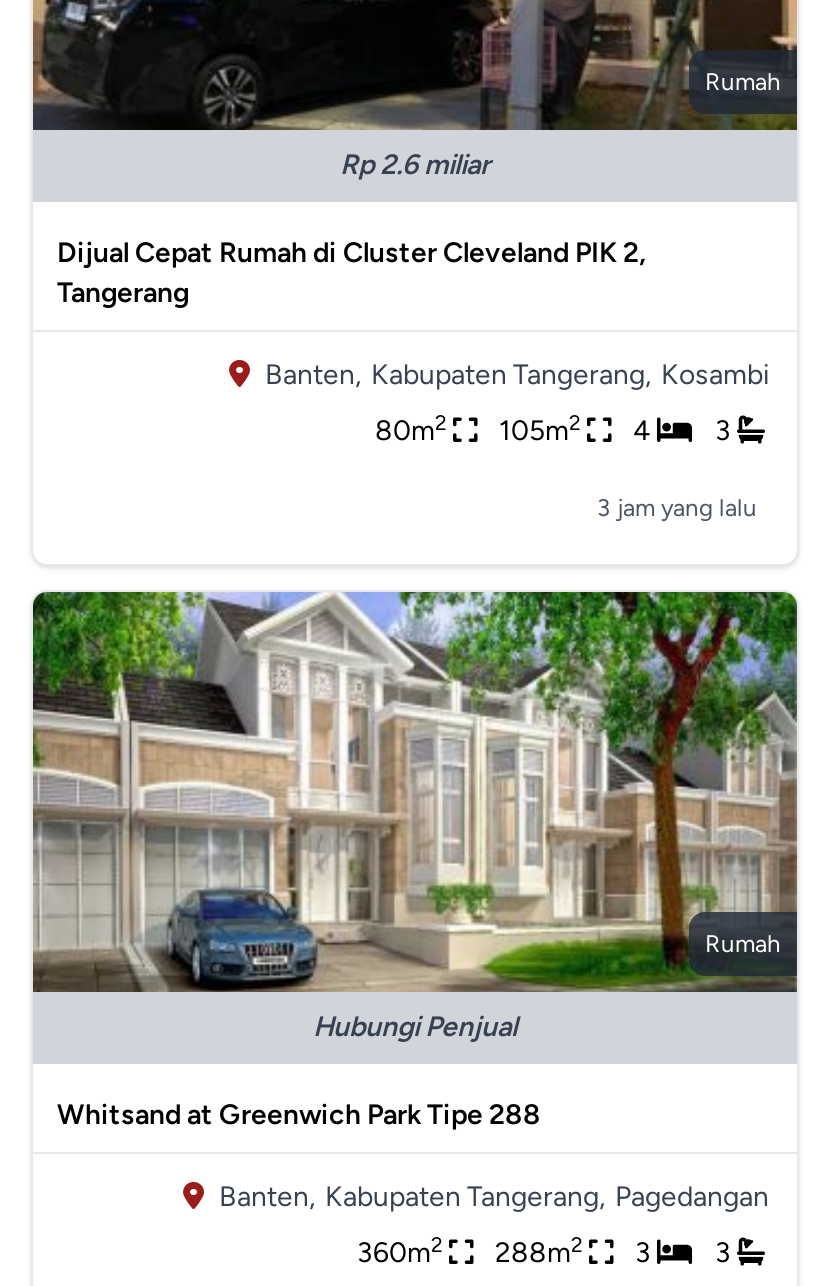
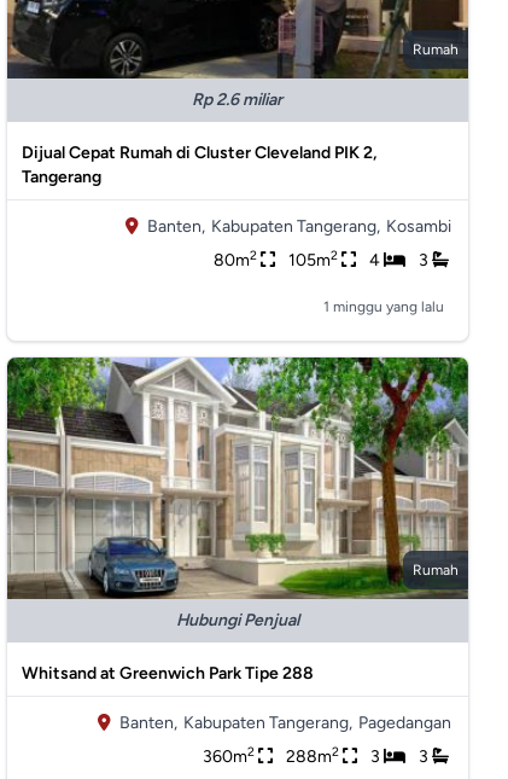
- 3 jam yang lalu
+ 1 minggu yang lalu
